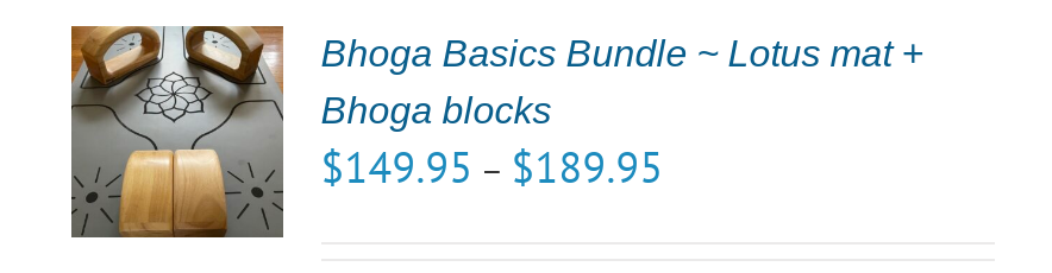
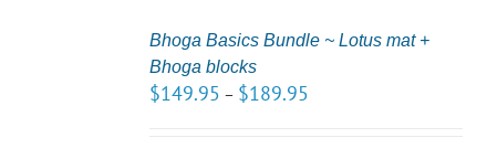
- [image]
